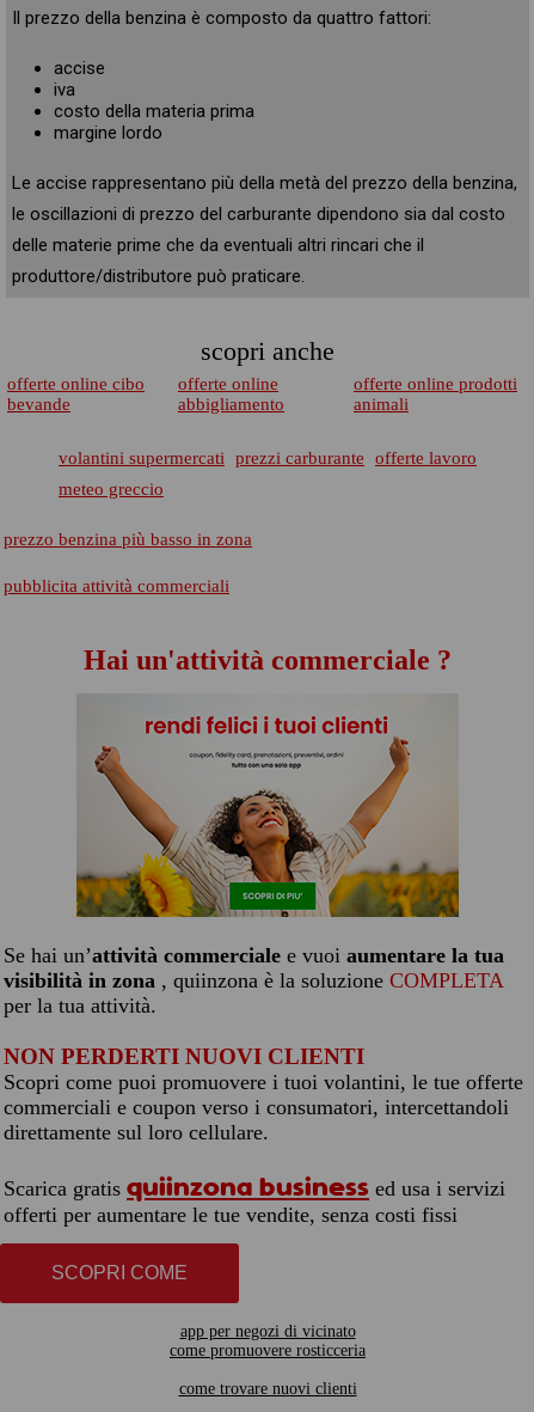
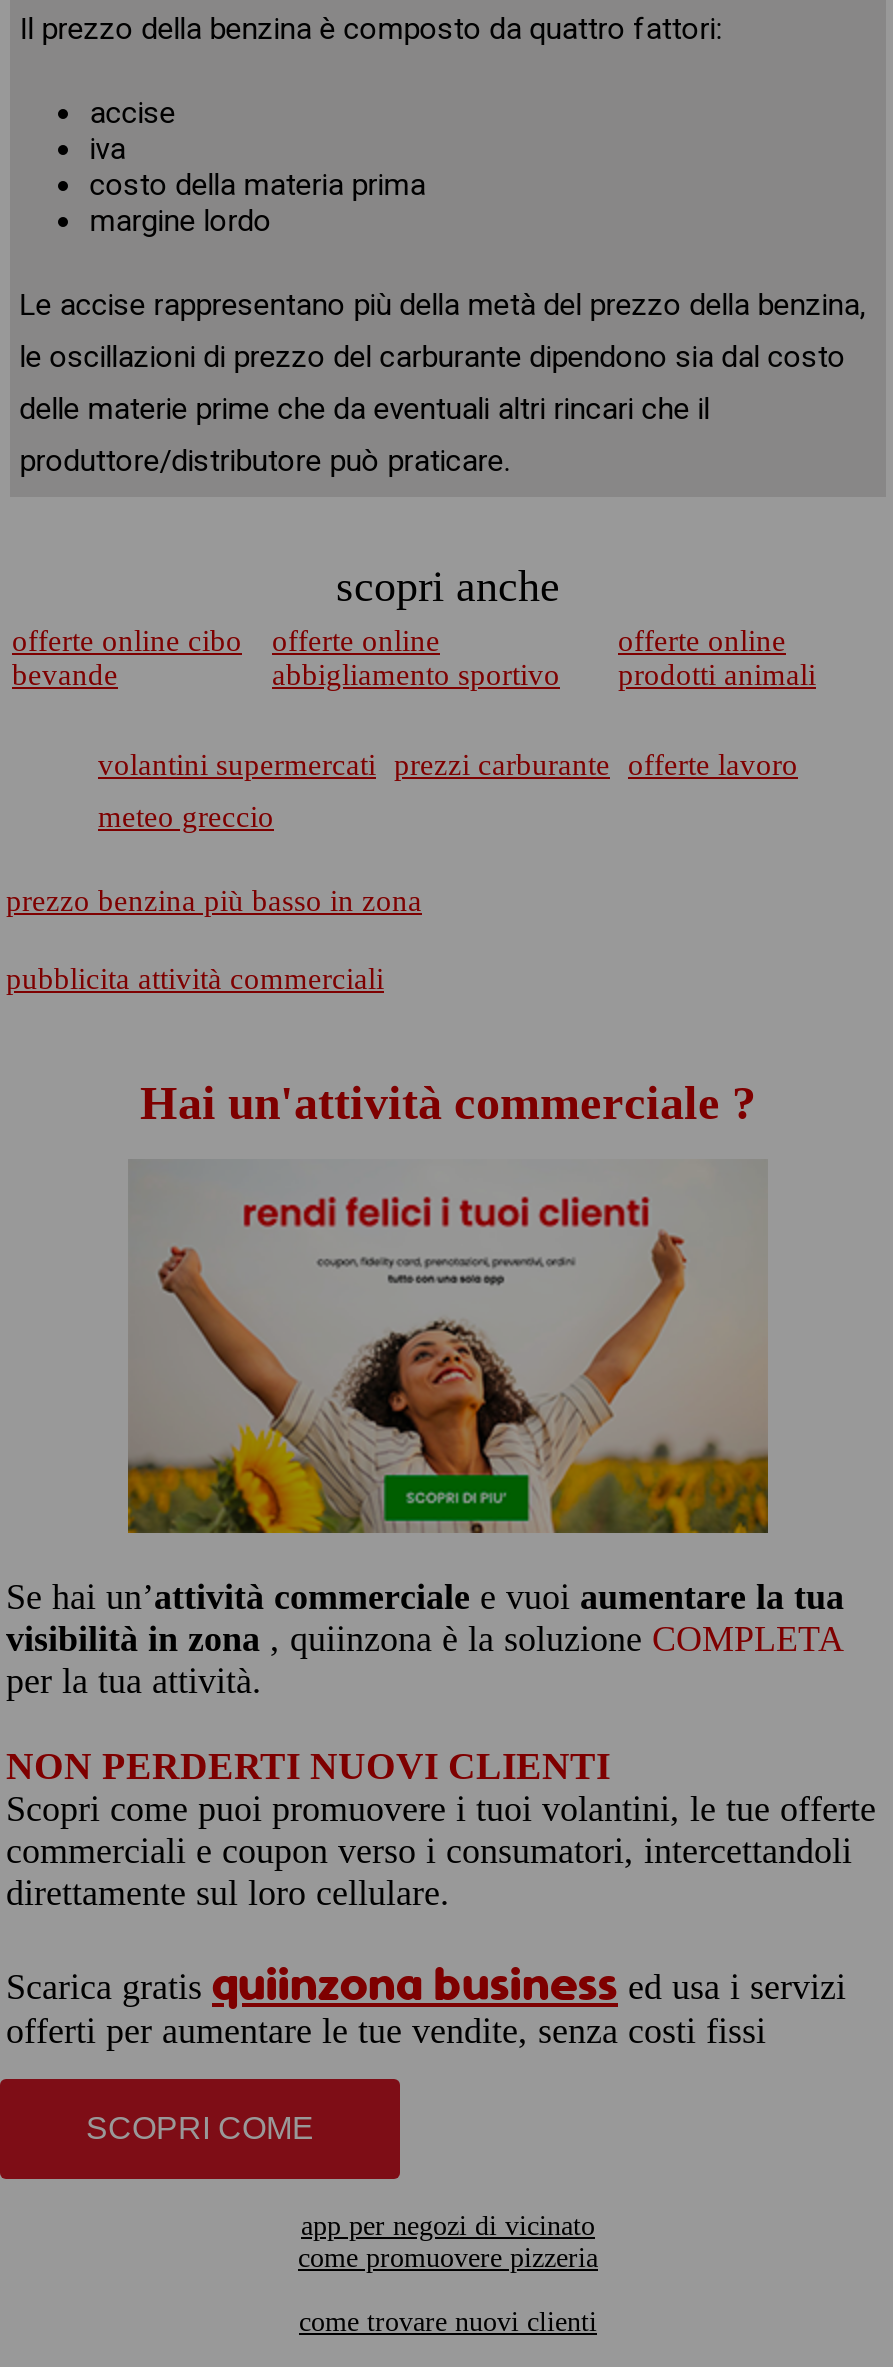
- abbigliamento
+ abbigliamento sportivo

- come promuovere rosticceria
+ come promuovere pizzeria
